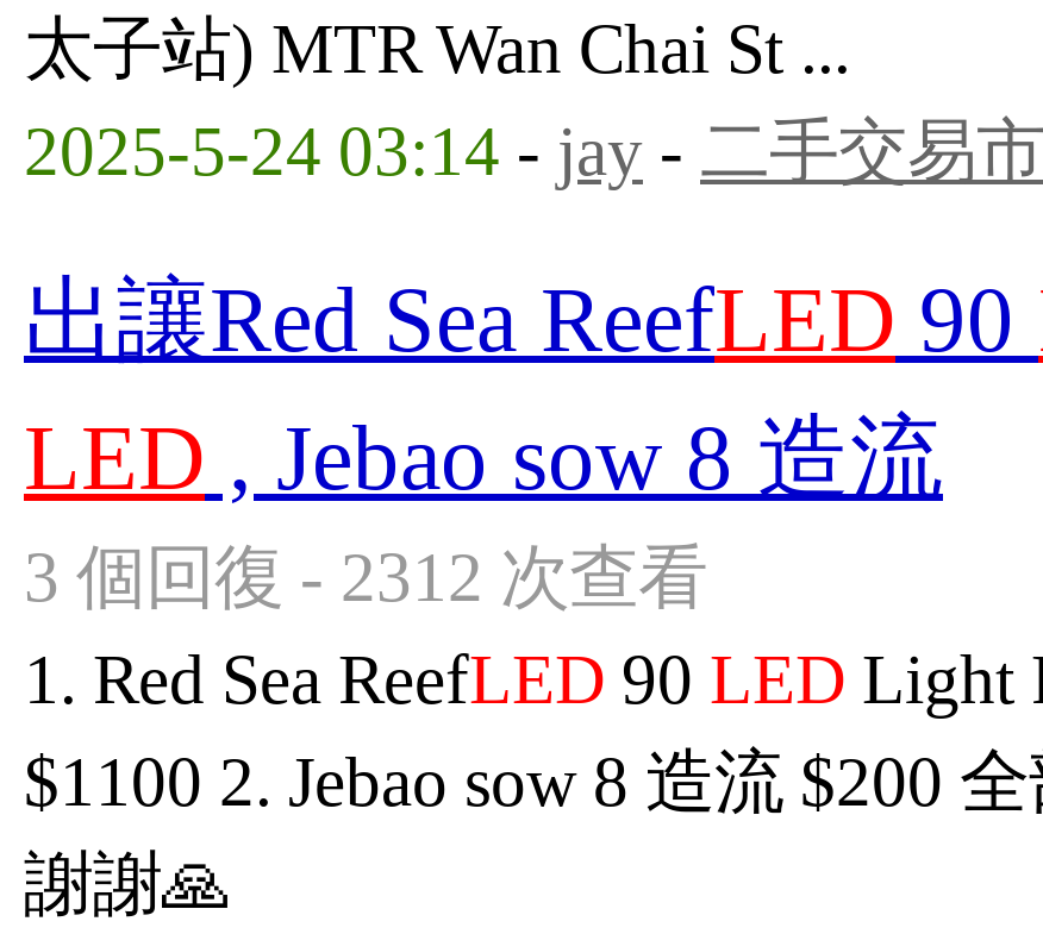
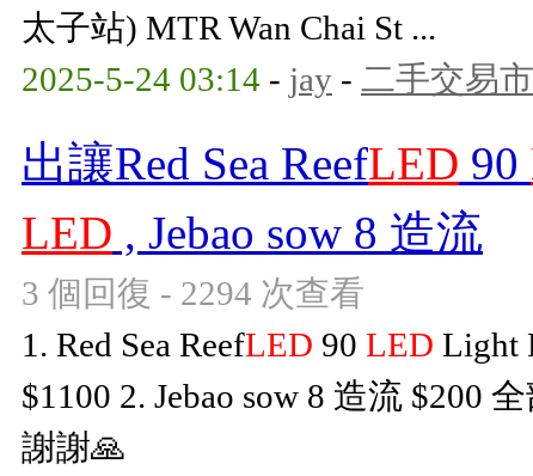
- 3 個回復 - 2312 次查看
+ 3 個回復 - 2294 次查看
